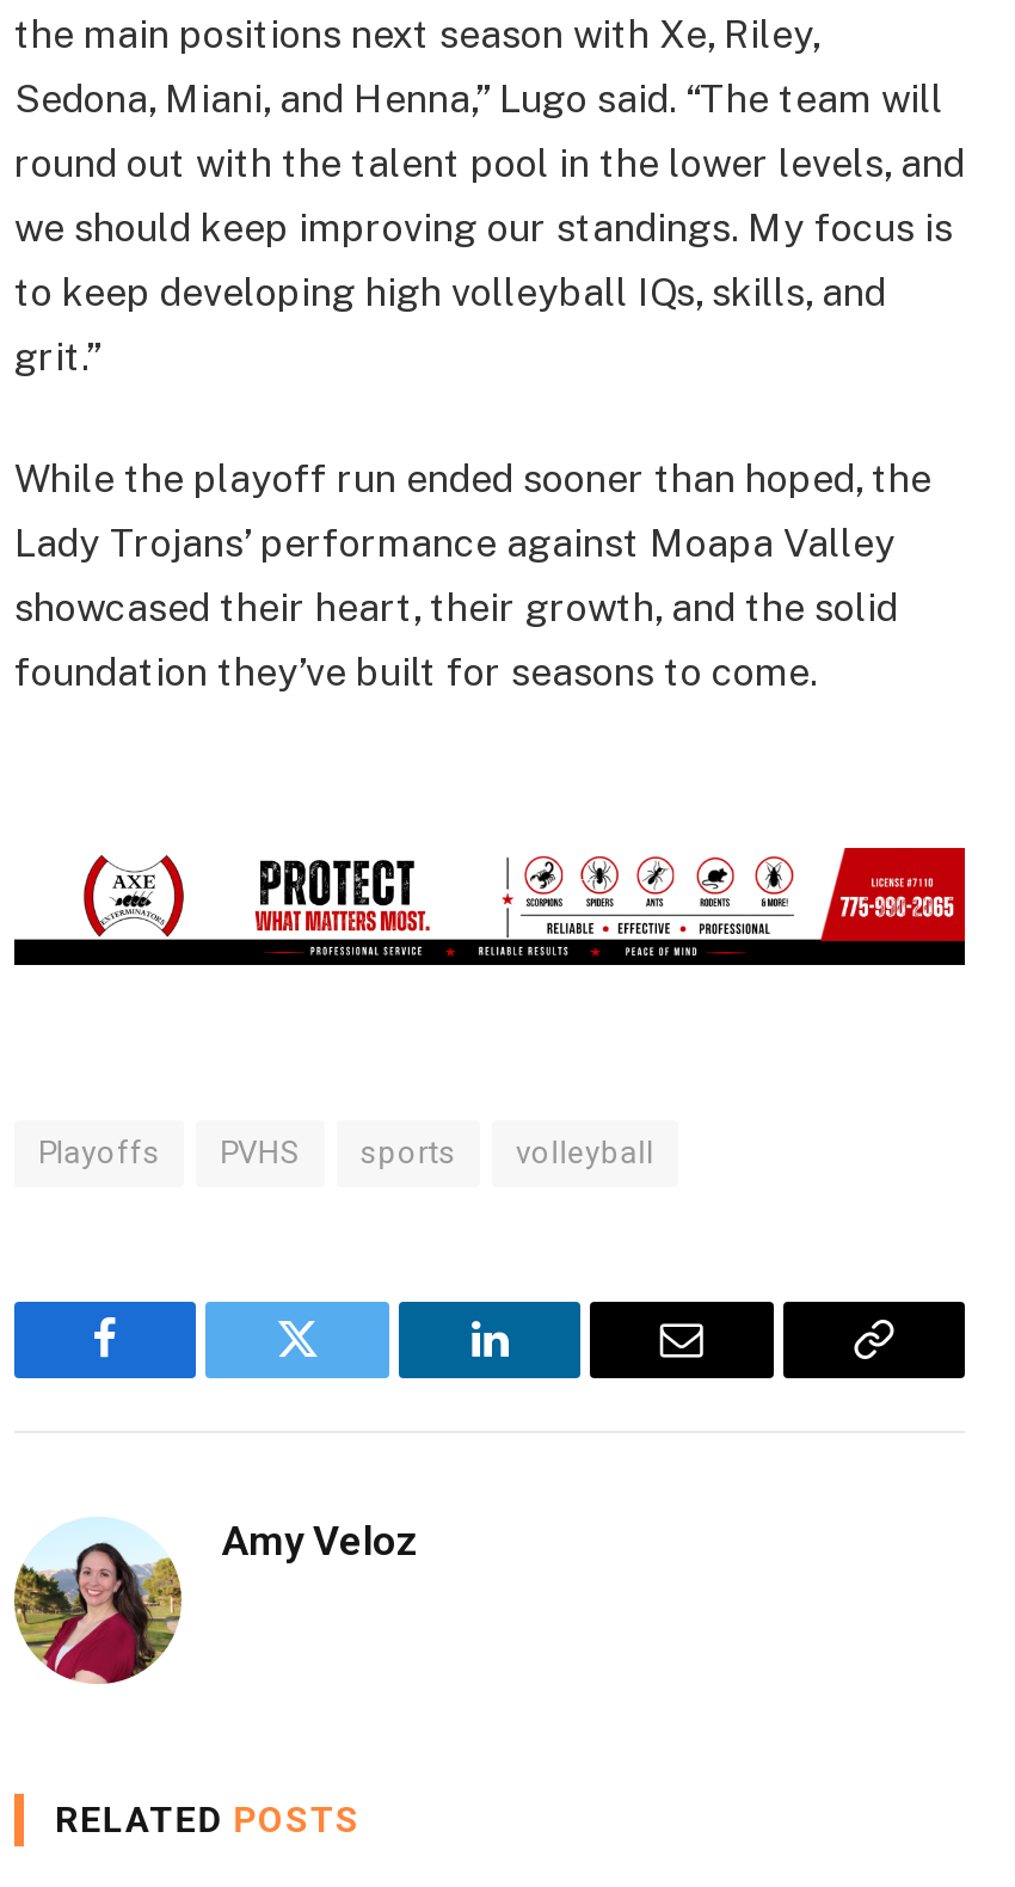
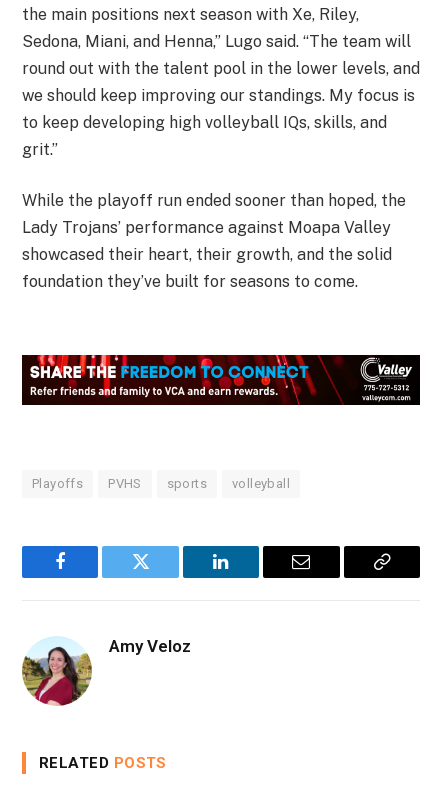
- [image]
+ [image]
